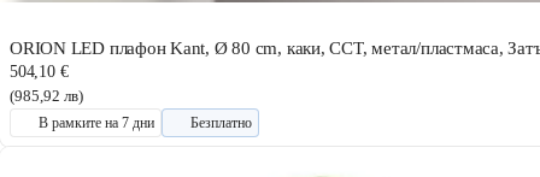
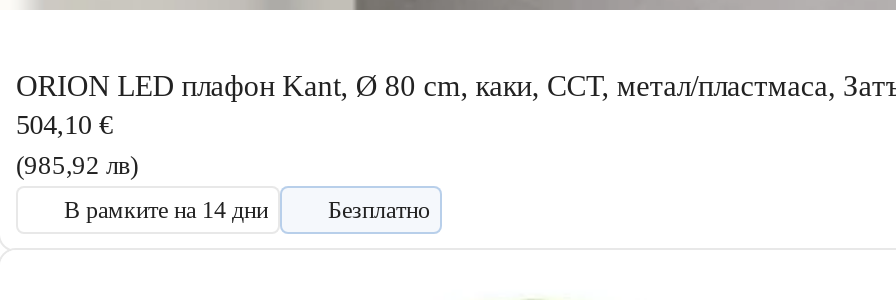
- В рамките на 7 дни
+ В рамките на 14 дни
